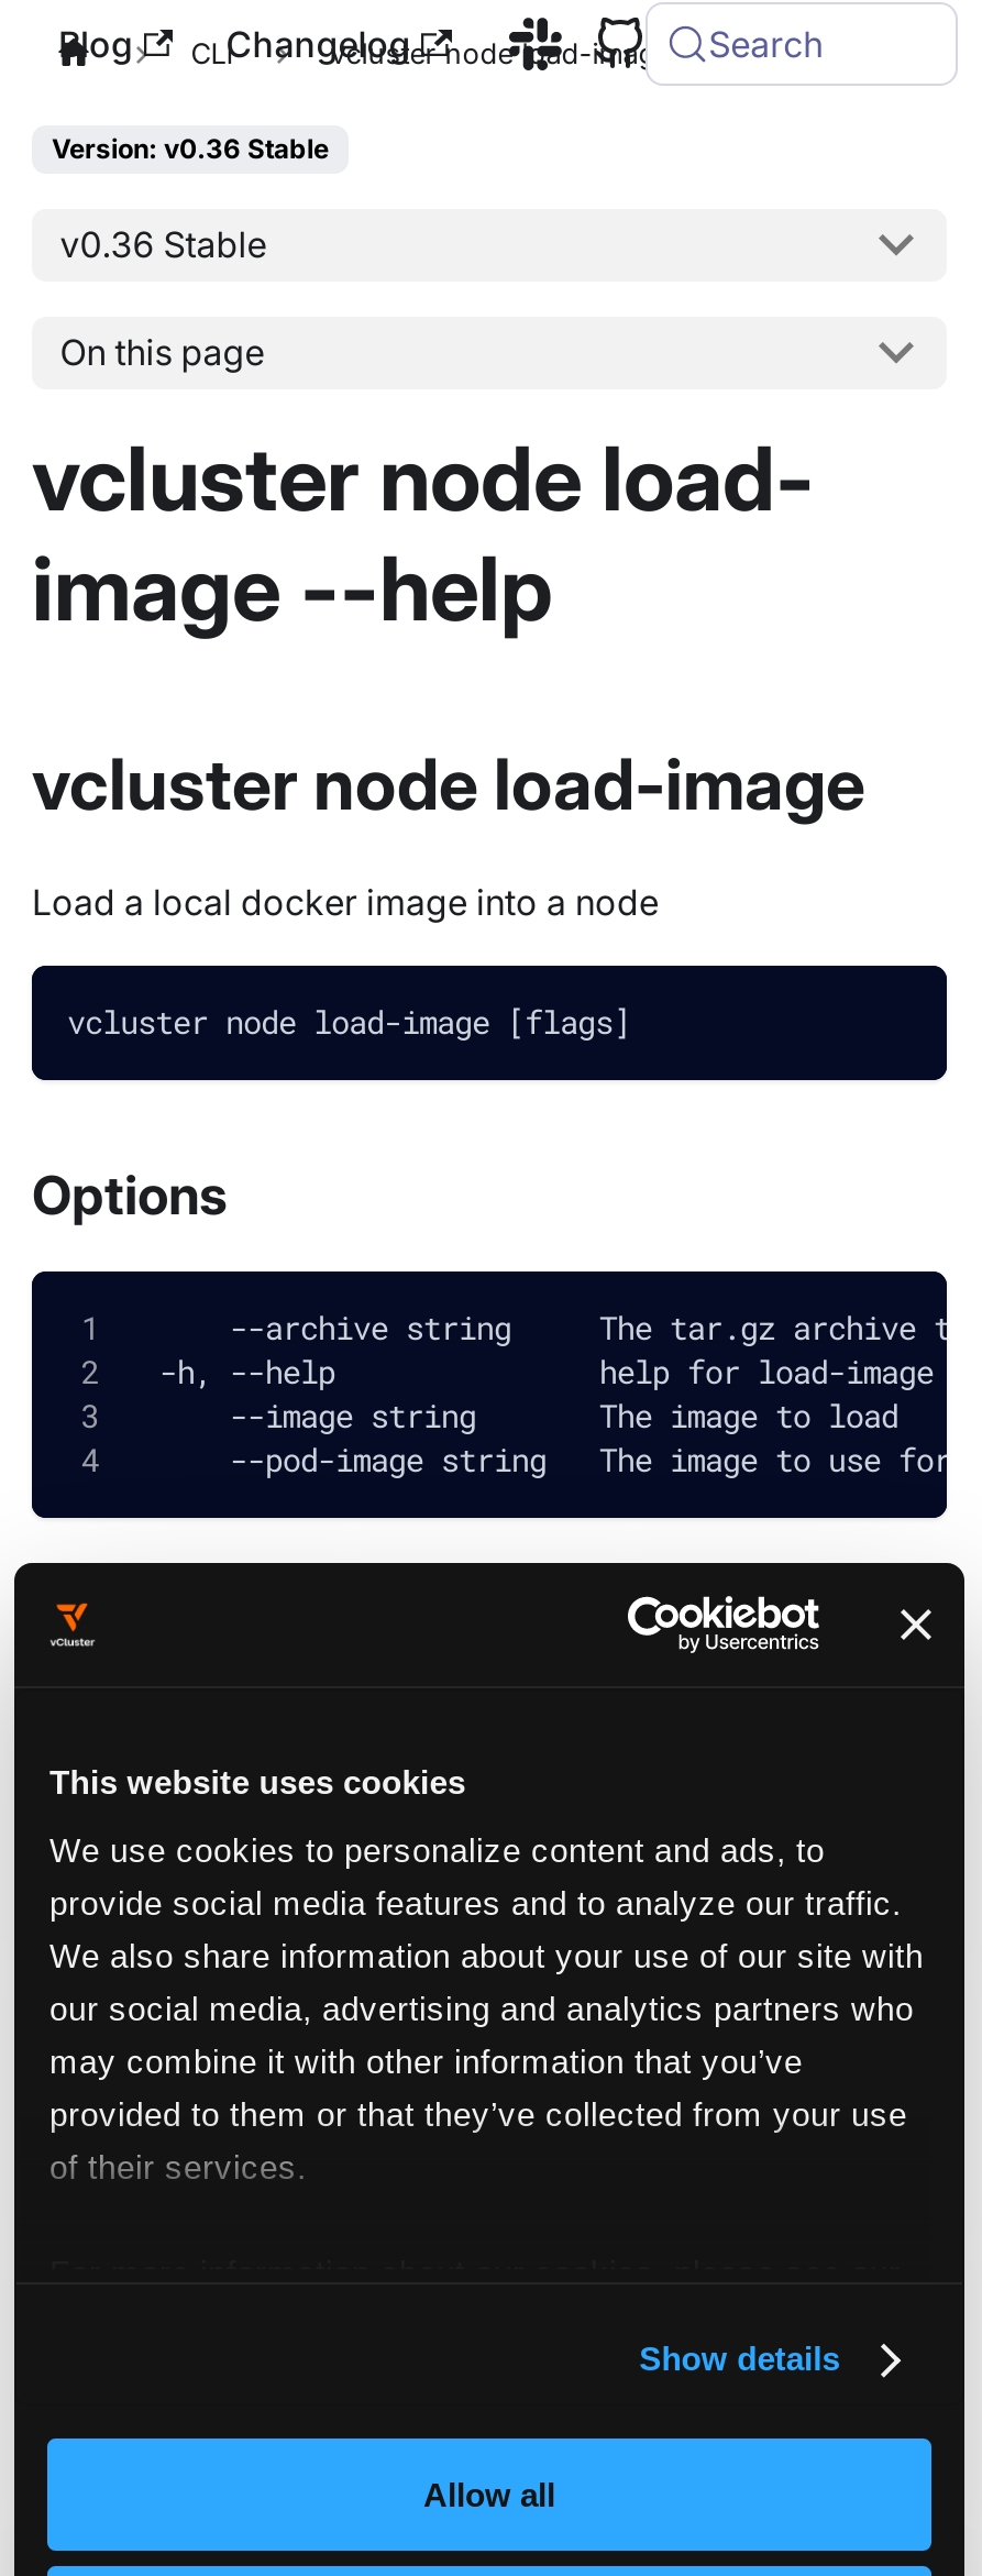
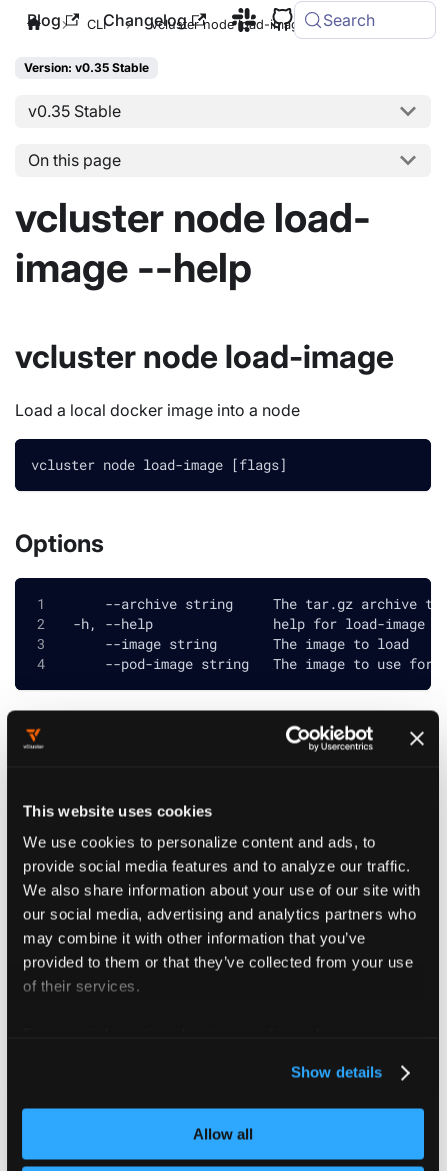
- Version: v0.36 Stable
+ Version: v0.35 Stable

- v0.36 Stable
+ v0.35 Stable
